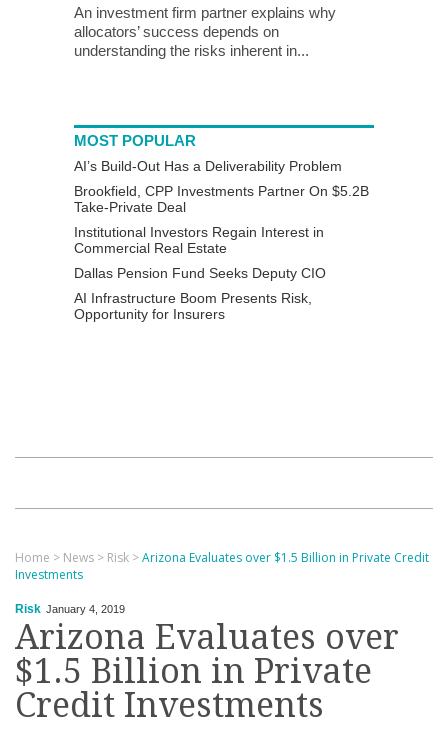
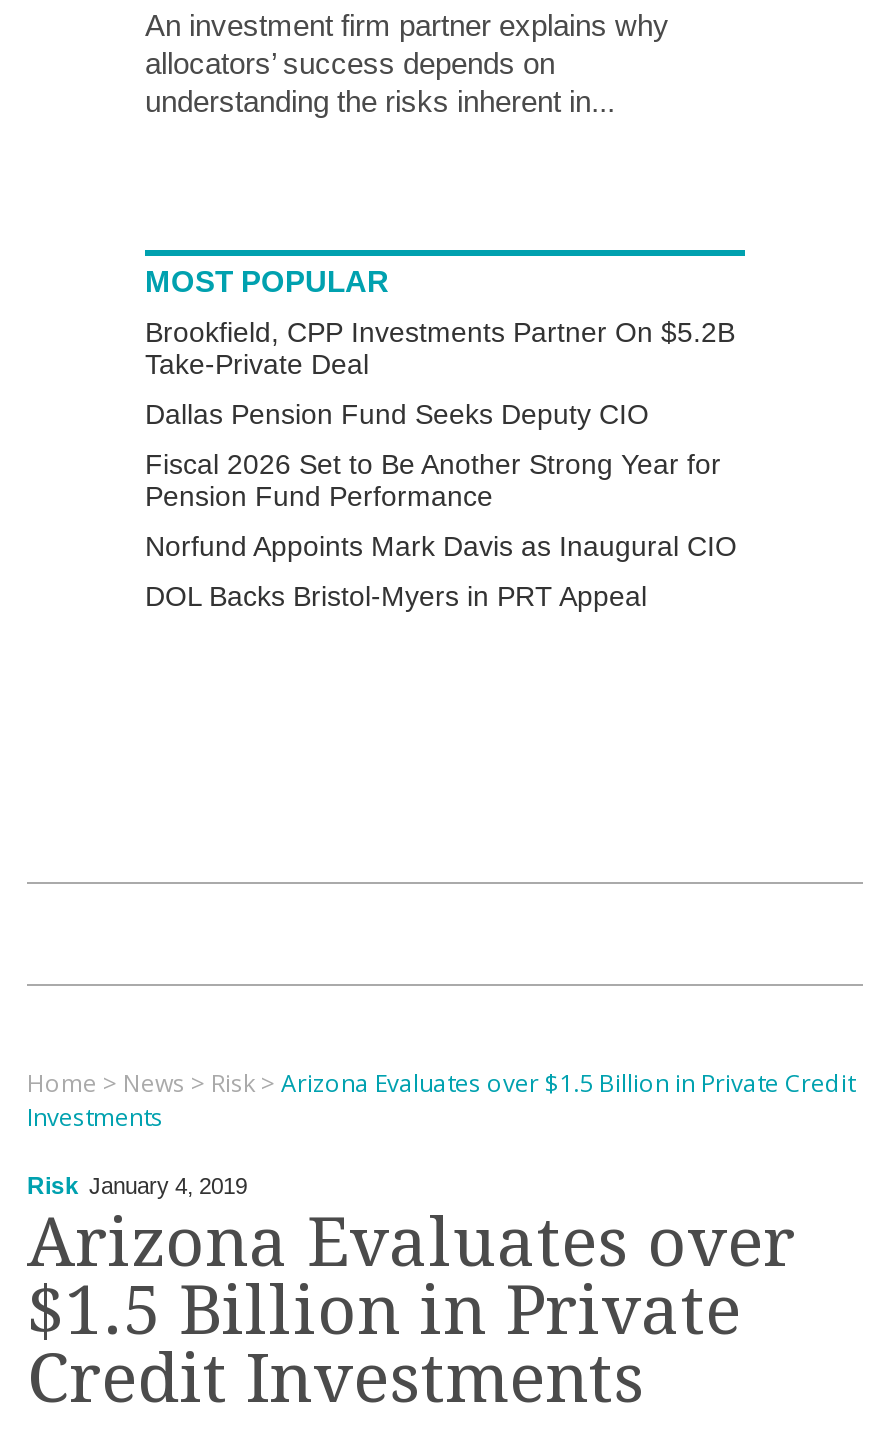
- AI’s Build-Out Has a Deliverability Problem

- Institutional Investors Regain Interest in
- Commercial Real Estate

moved up: Dallas Pension Fund Seeks Deputy CIO

- AI Infrastructure Boom Presents Risk,
- Opportunity for Insurers
+ Fiscal 2026 Set to Be Another Strong Year for
+ Pension Fund Performance
+ Norfund Appoints Mark Davis as Inaugural CIO
+ DOL Backs Bristol-Myers in PRT Appeal
